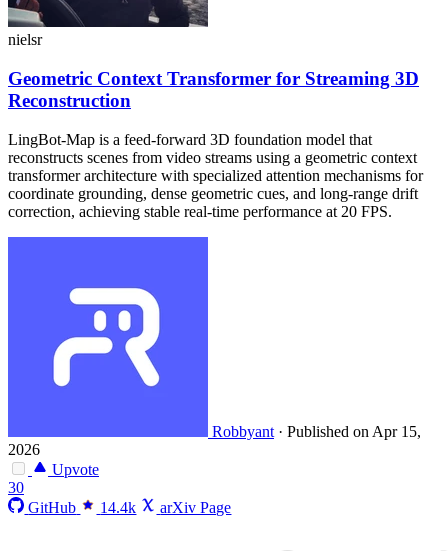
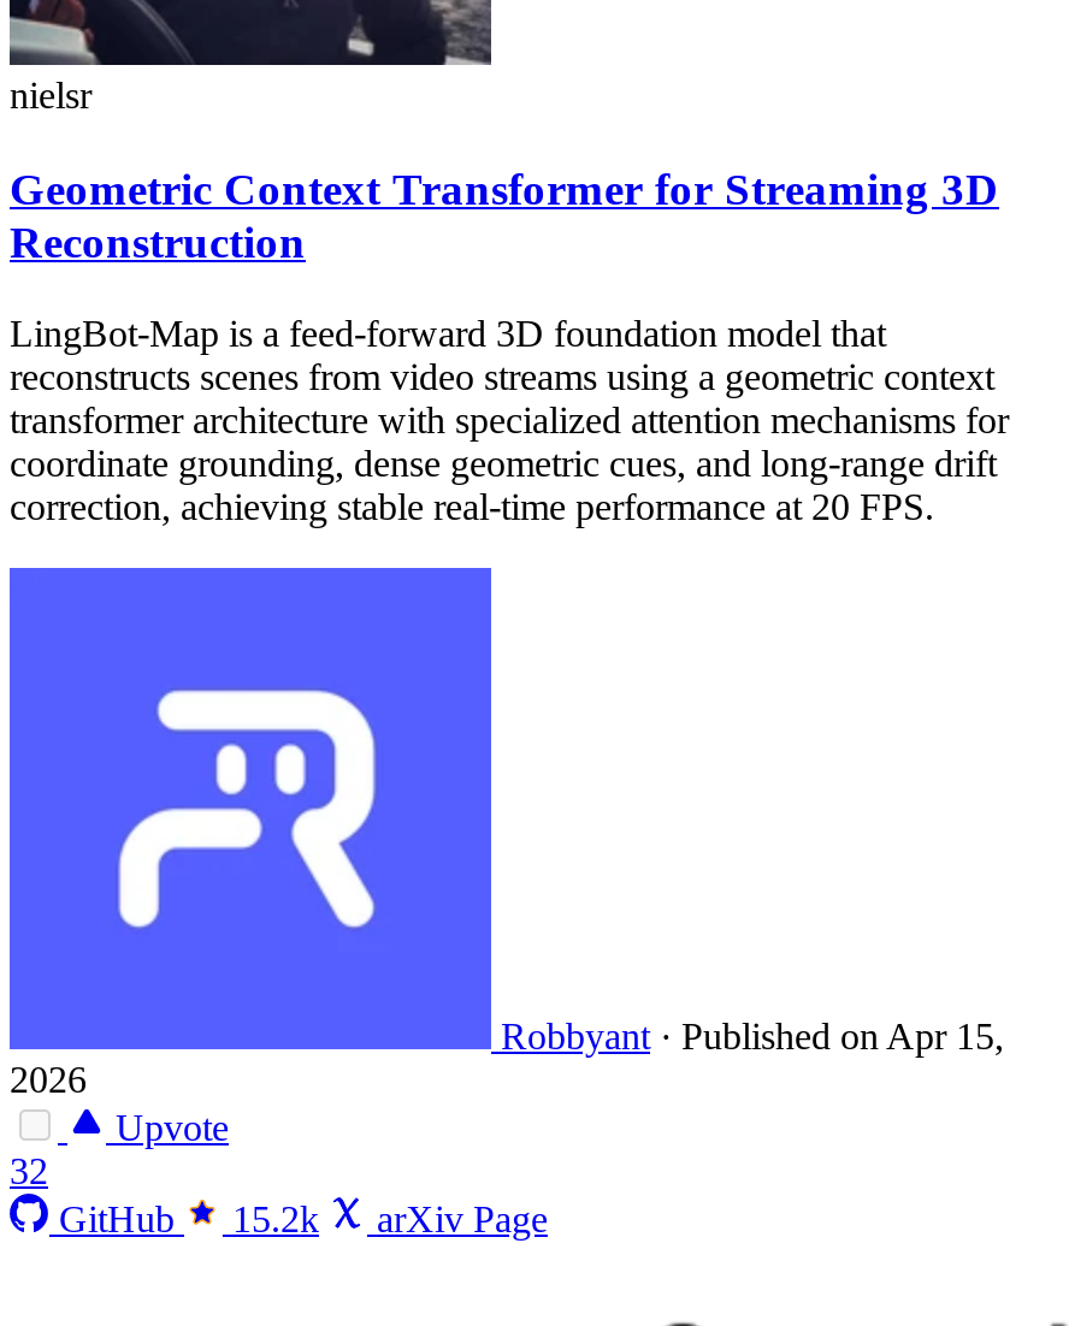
- 30
+ 32

- GitHub 14.4k arXiv Page
+ GitHub 15.2k arXiv Page
